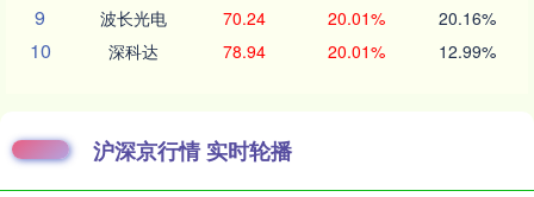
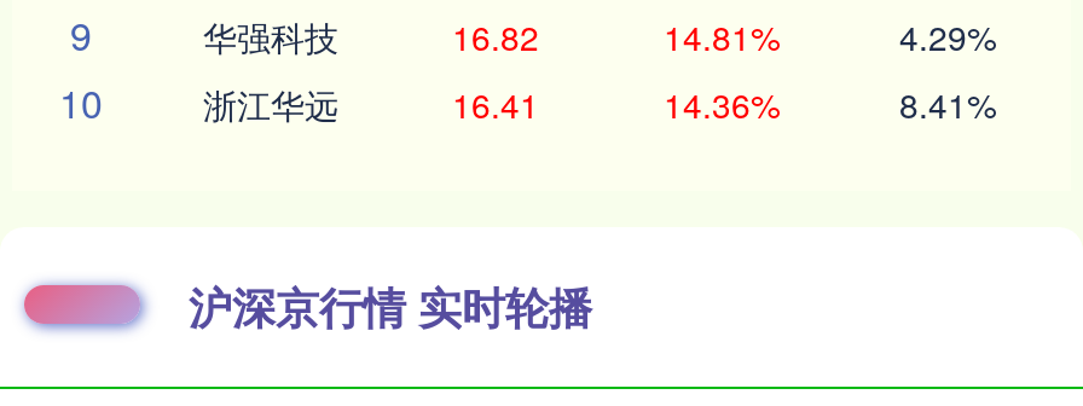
- 波长光电
- 70.24
- 20.01%
- 20.16%
+ 华强科技
+ 16.82
+ 14.81%
+ 4.29%

- 深科达
- 78.94
- 20.01%
- 12.99%
+ 浙江华远
+ 16.41
+ 14.36%
+ 8.41%
